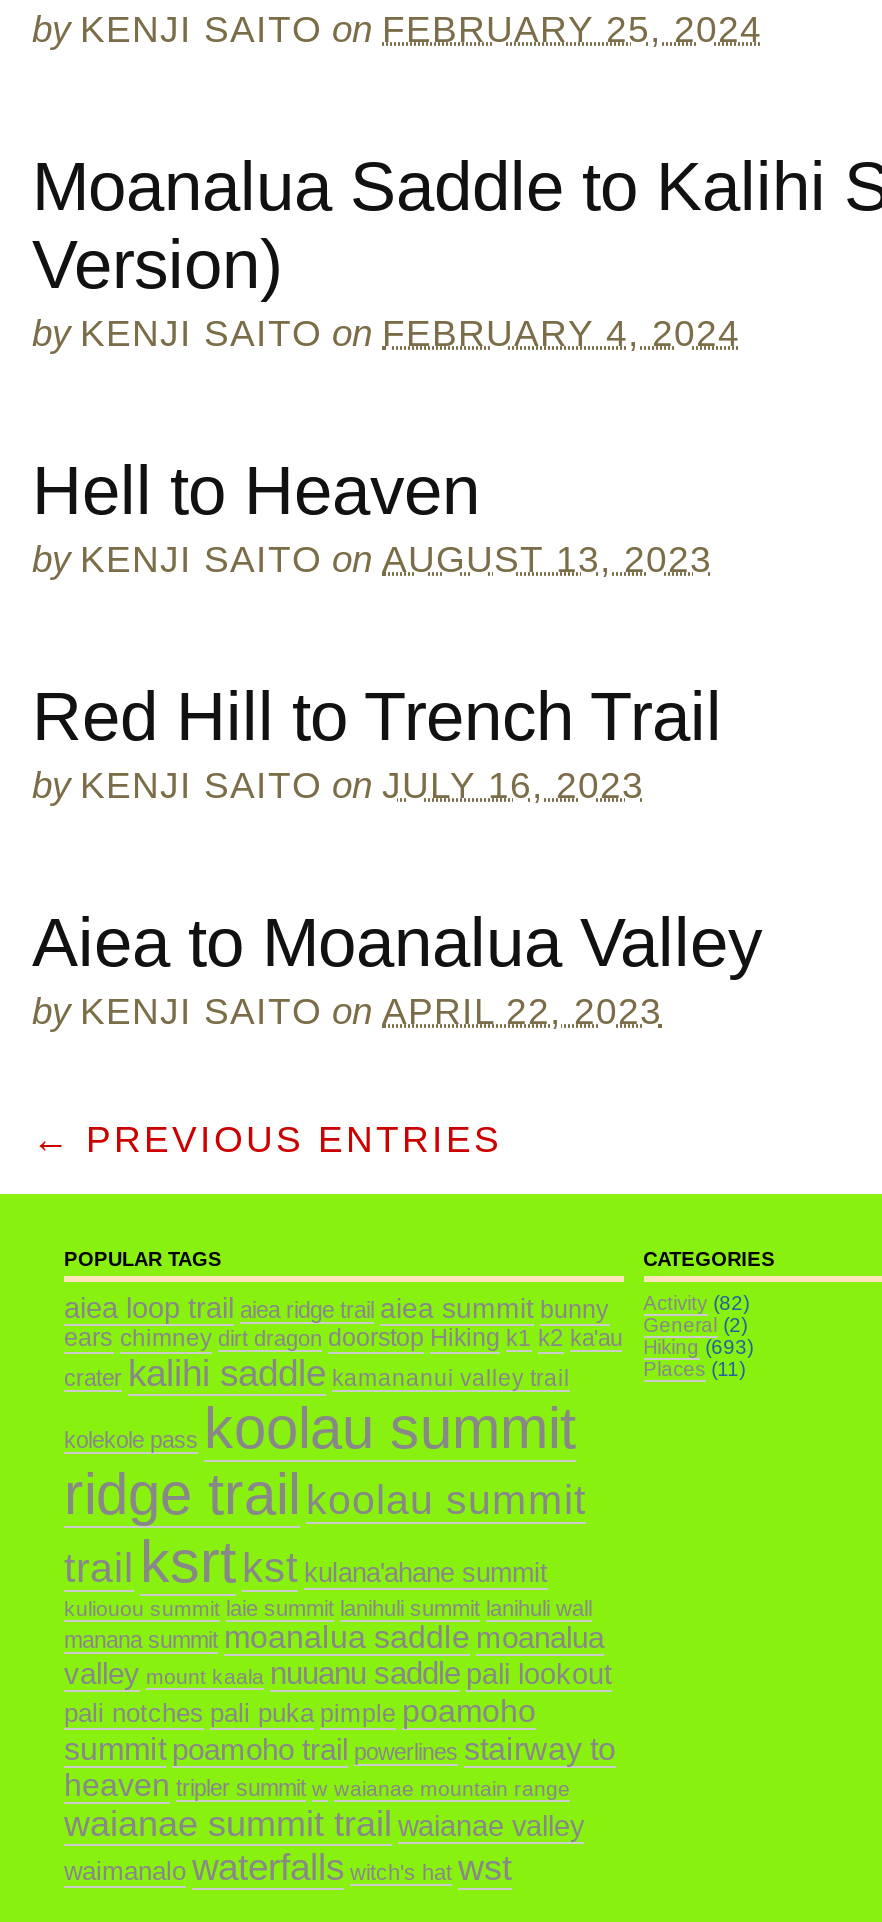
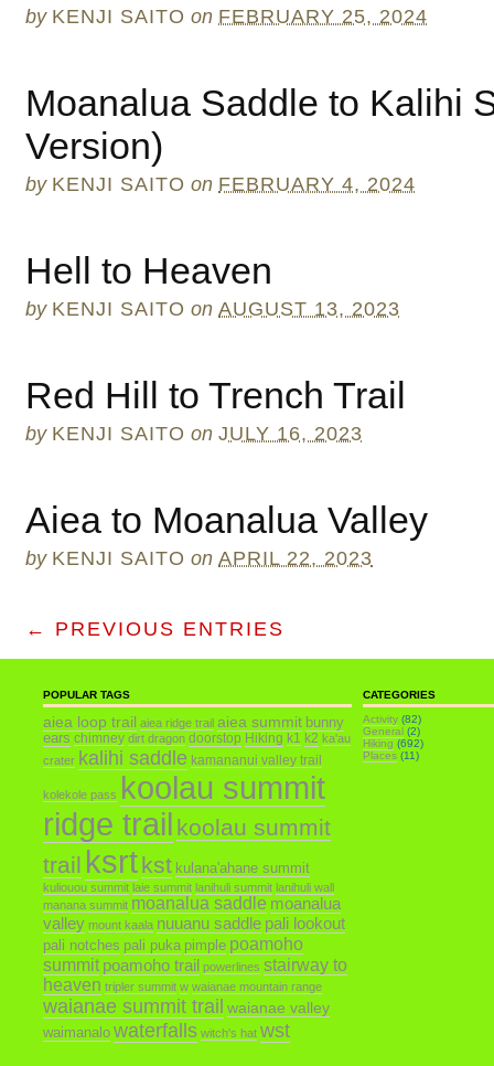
- ears chimney dirt dragon doorstop Hiking k1 k2 ka'au Hiking (693) General (2)
+ ears chimney dirt dragon doorstop Hiking k1 k2 ka'au Hiking (692) General (2)
